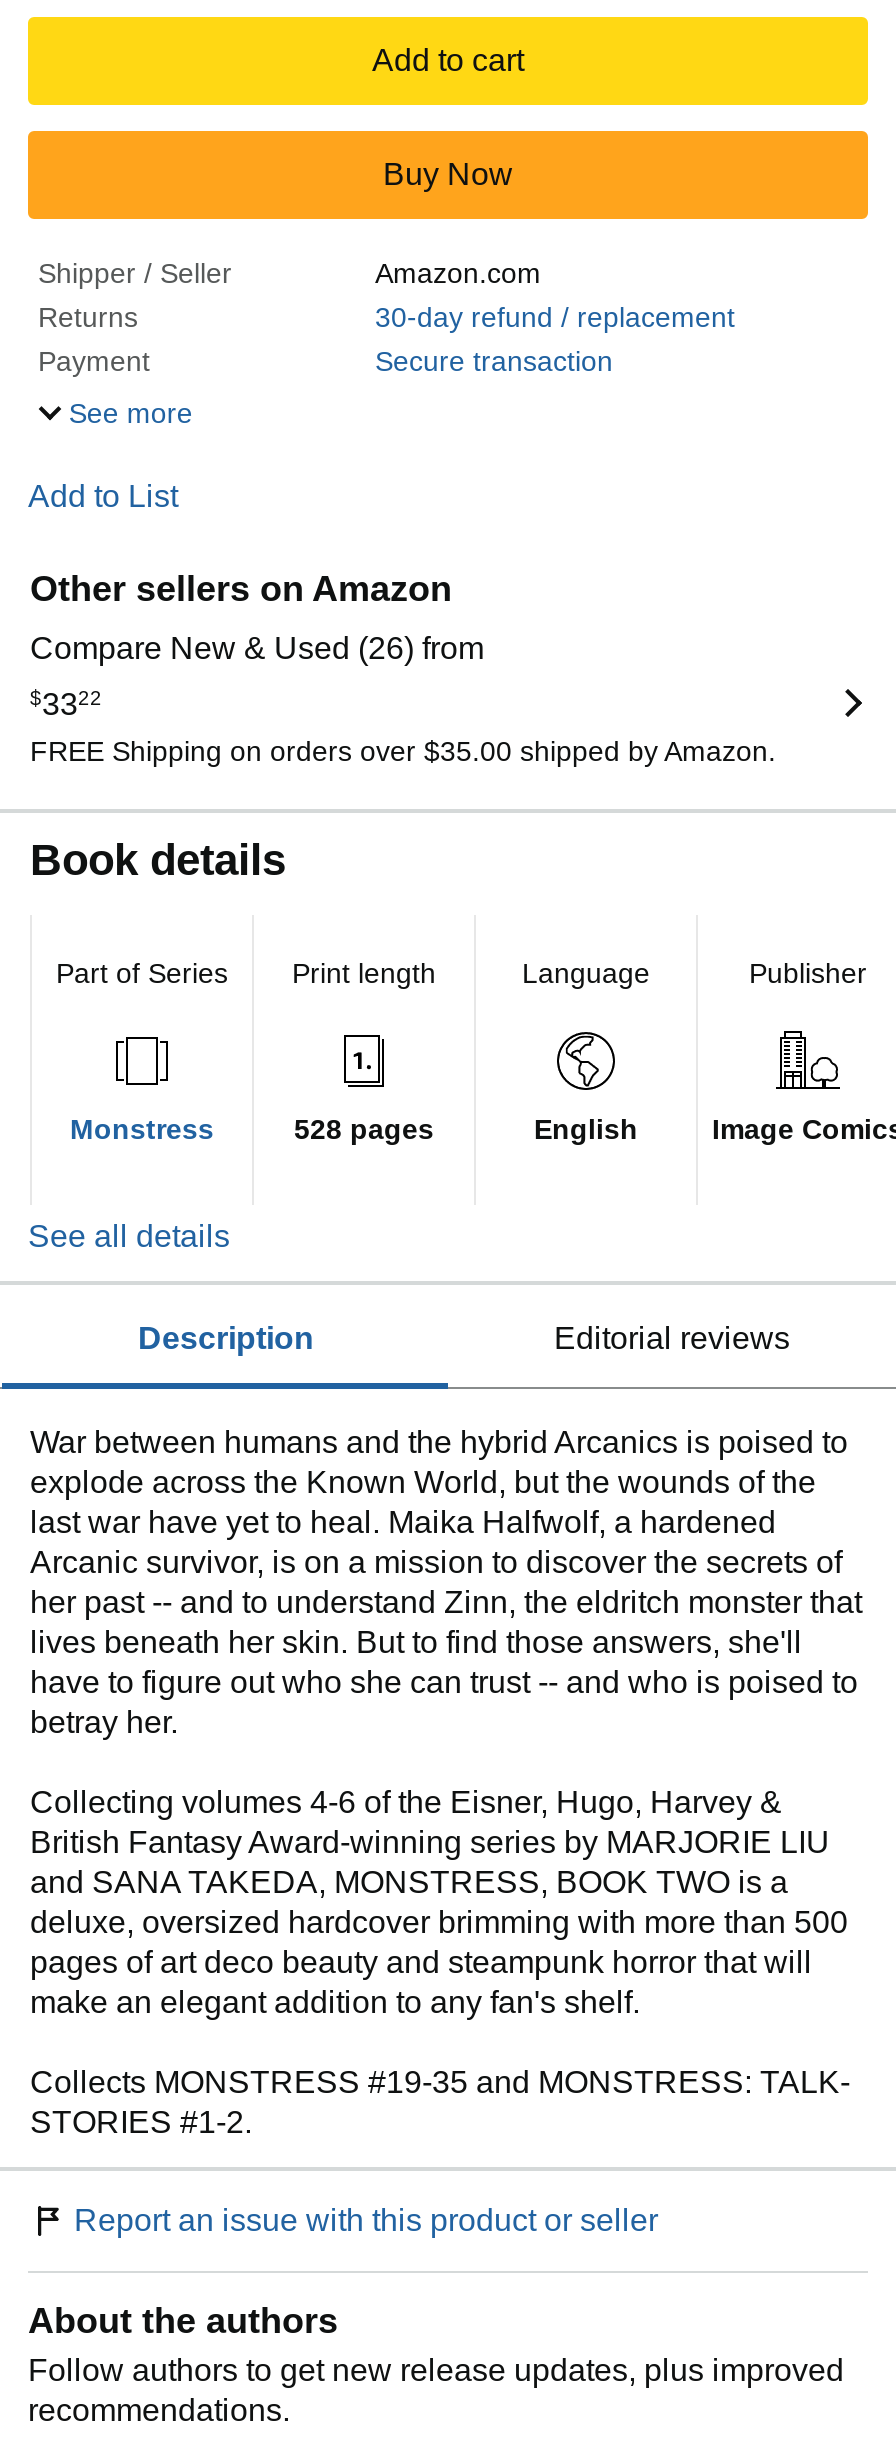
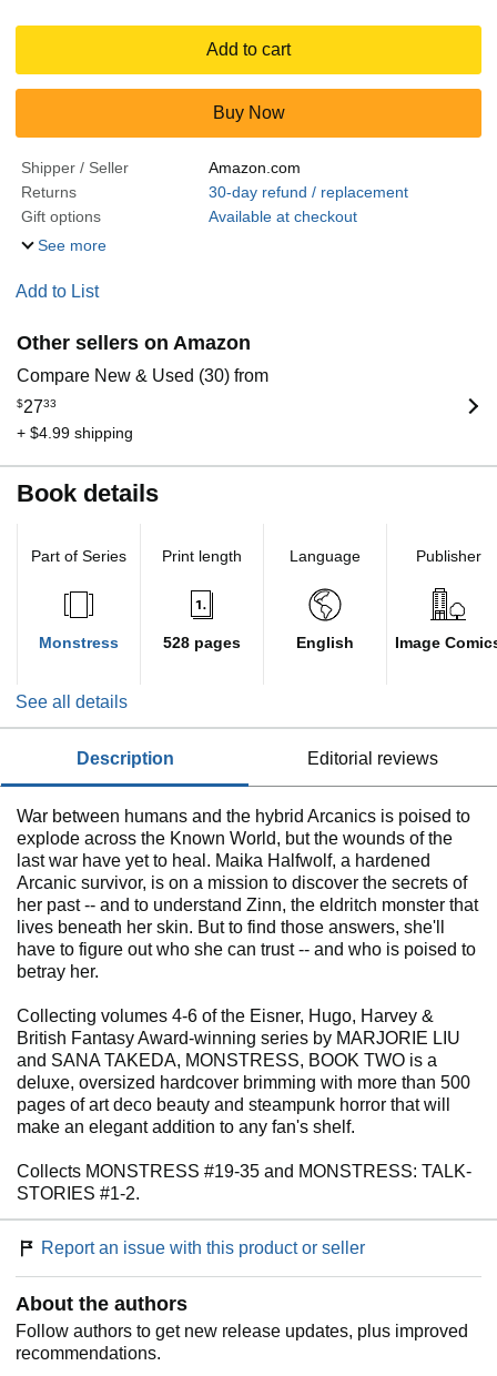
- Payment
- Secure transaction
+ Gift options
+ Available at checkout

- Compare New & Used (26) from
+ Compare New & Used (30) from

- $3322
- FREE Shipping on orders over $35.00 shipped by Amazon.
+ $2733
+ + $4.99 shipping
